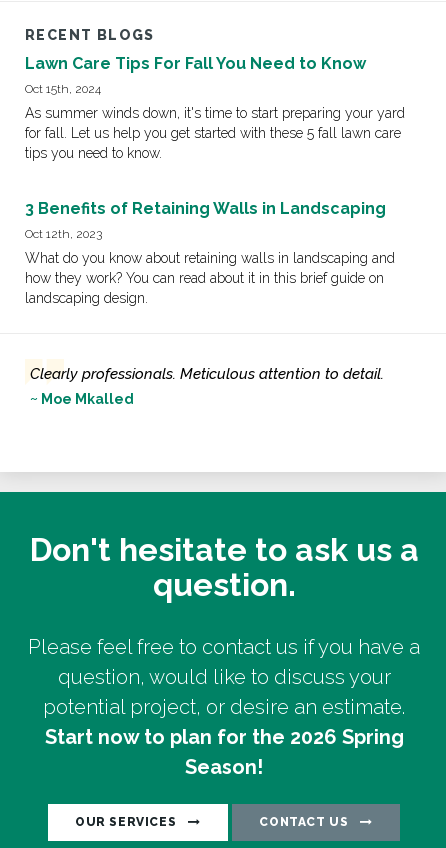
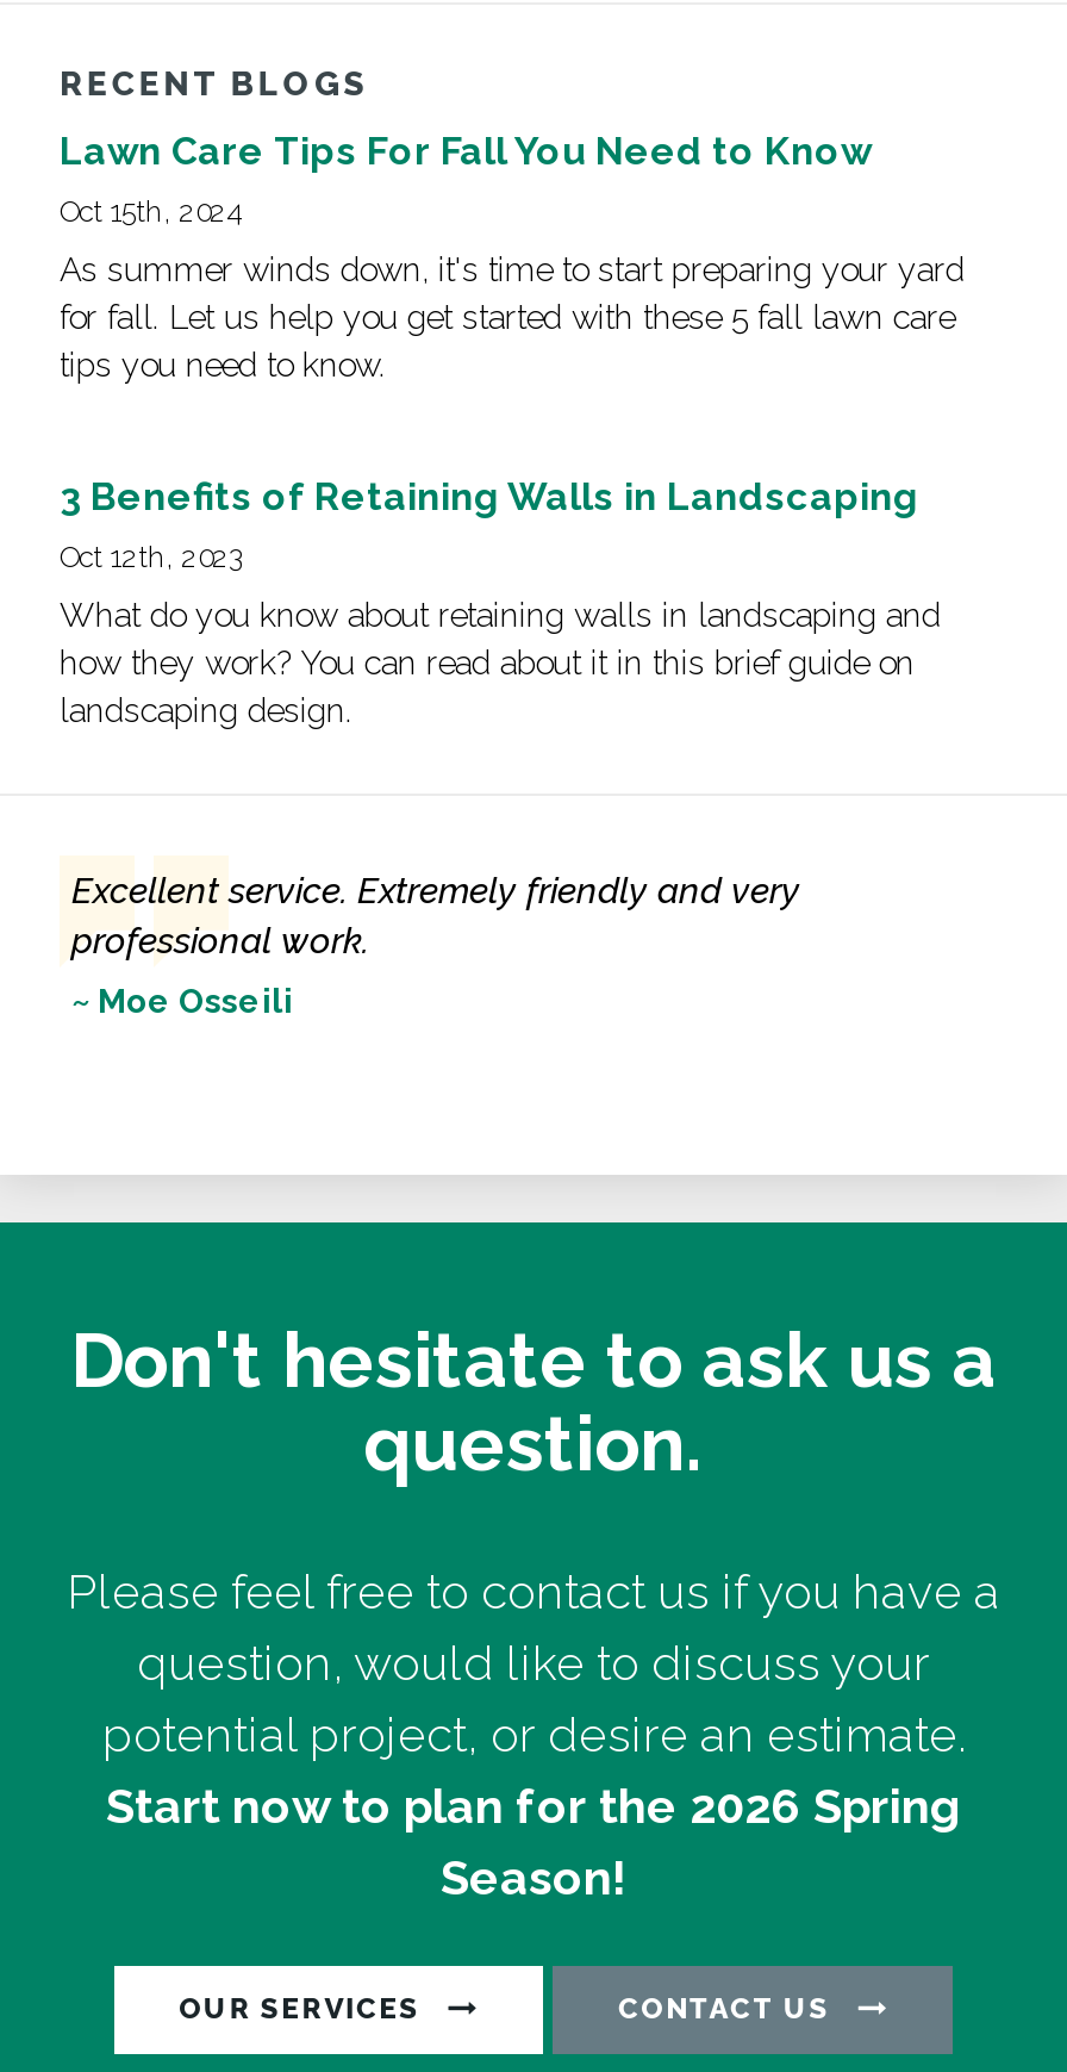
- Clearly professionals. Meticulous attention to detail.
- ~ Moe Mkalled
+ Excellent service. Extremely friendly and very
+ professional work.
+ ~ Moe Osseili
